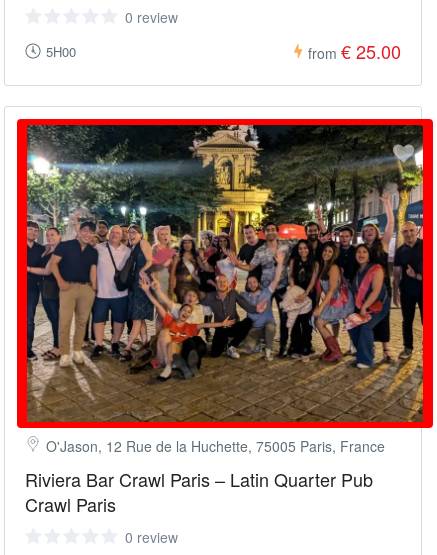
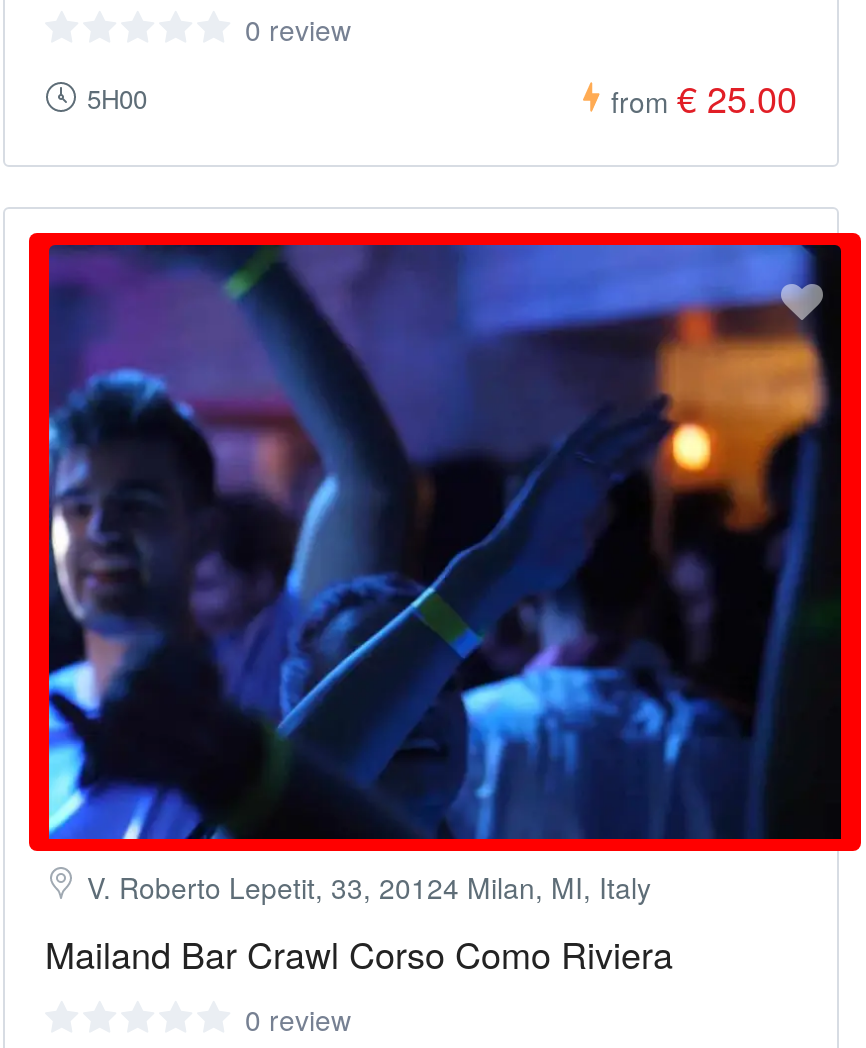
- [image]
- O'Jason, 12 Rue de la Huchette, 75005 Paris, France
- Riviera Bar Crawl Paris – Latin Quarter Pub
- Crawl Paris
+ [image]
+ V. Roberto Lepetit, 33, 20124 Milan, MI, Italy
+ Mailand Bar Crawl Corso Como Riviera
